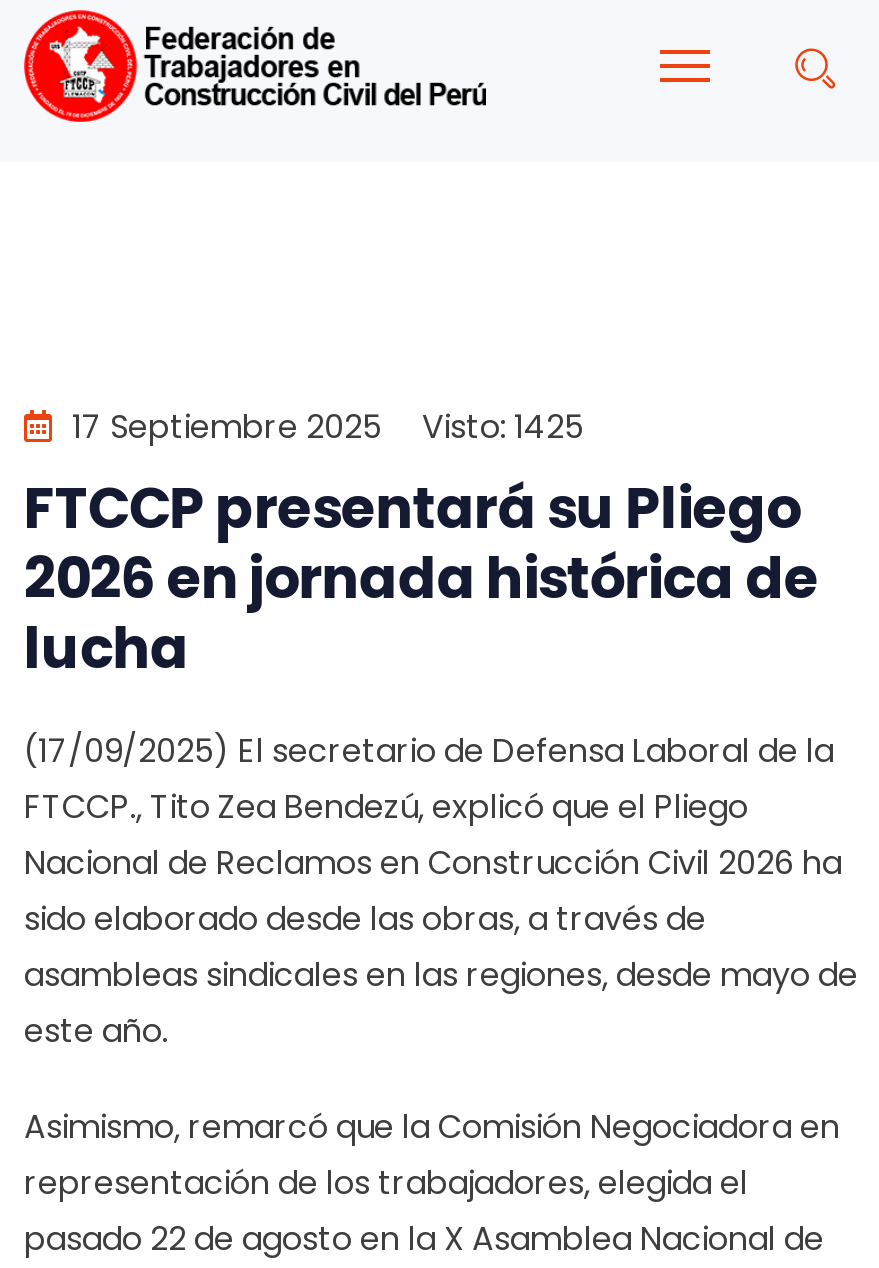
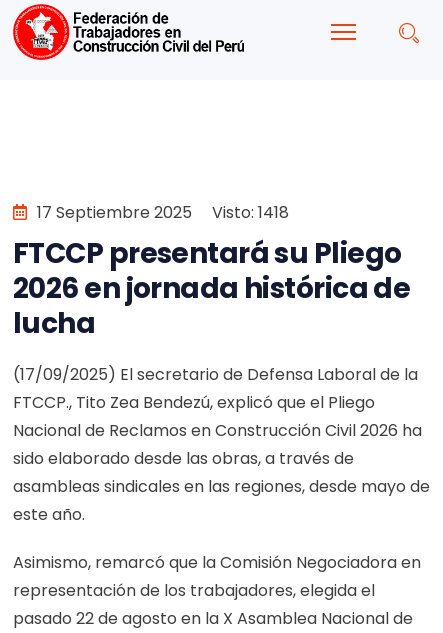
- 17 Septiembre 2025 Visto: 1425
+ 17 Septiembre 2025 Visto: 1418
